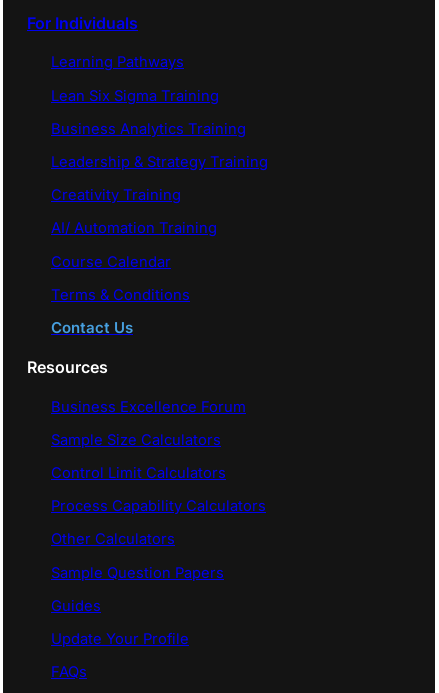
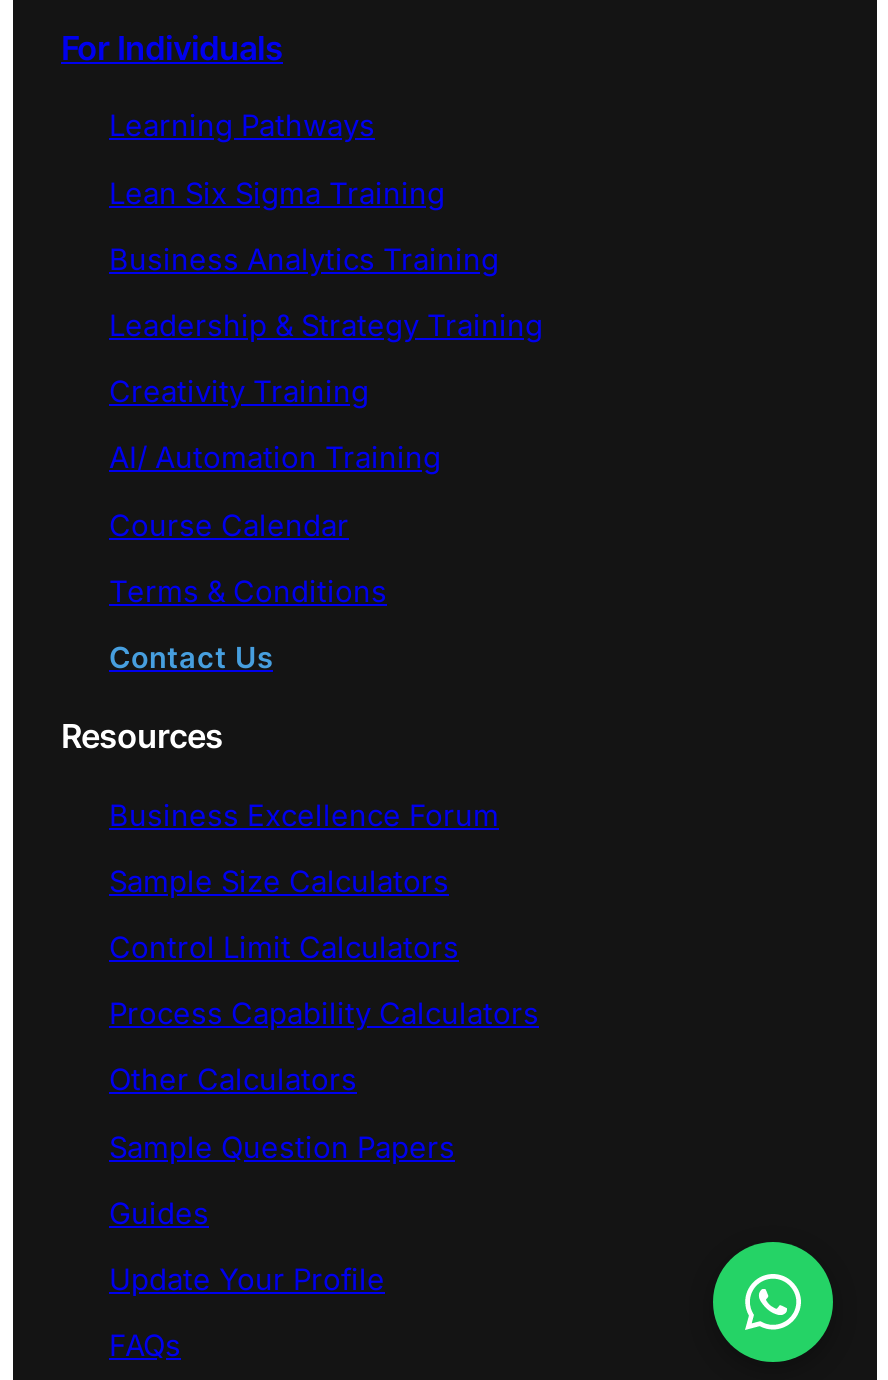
+ [image]
